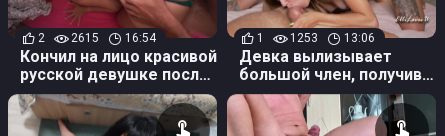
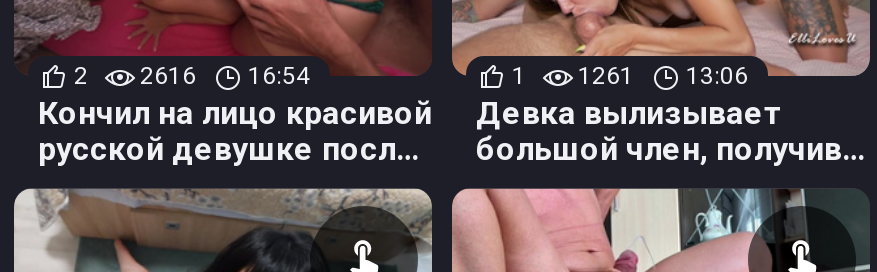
- 2 2615 16:54
+ 2 2616 16:54

- 1 1253 13:06
+ 1 1261 13:06
